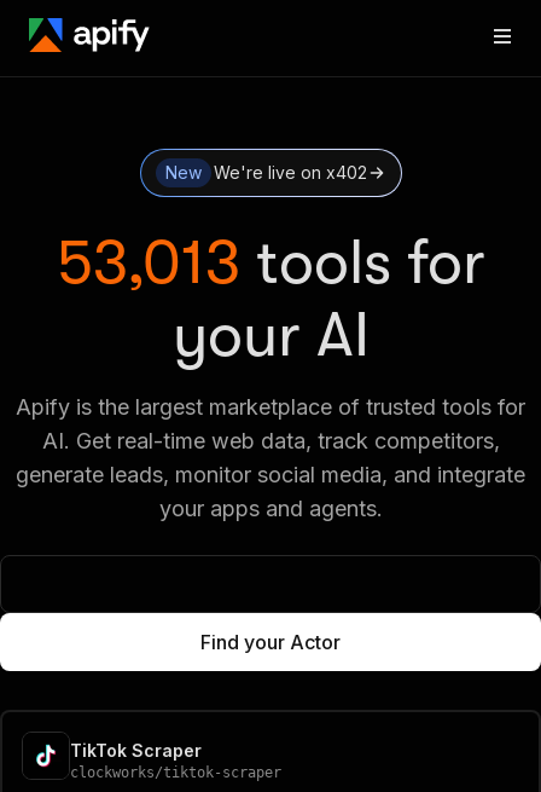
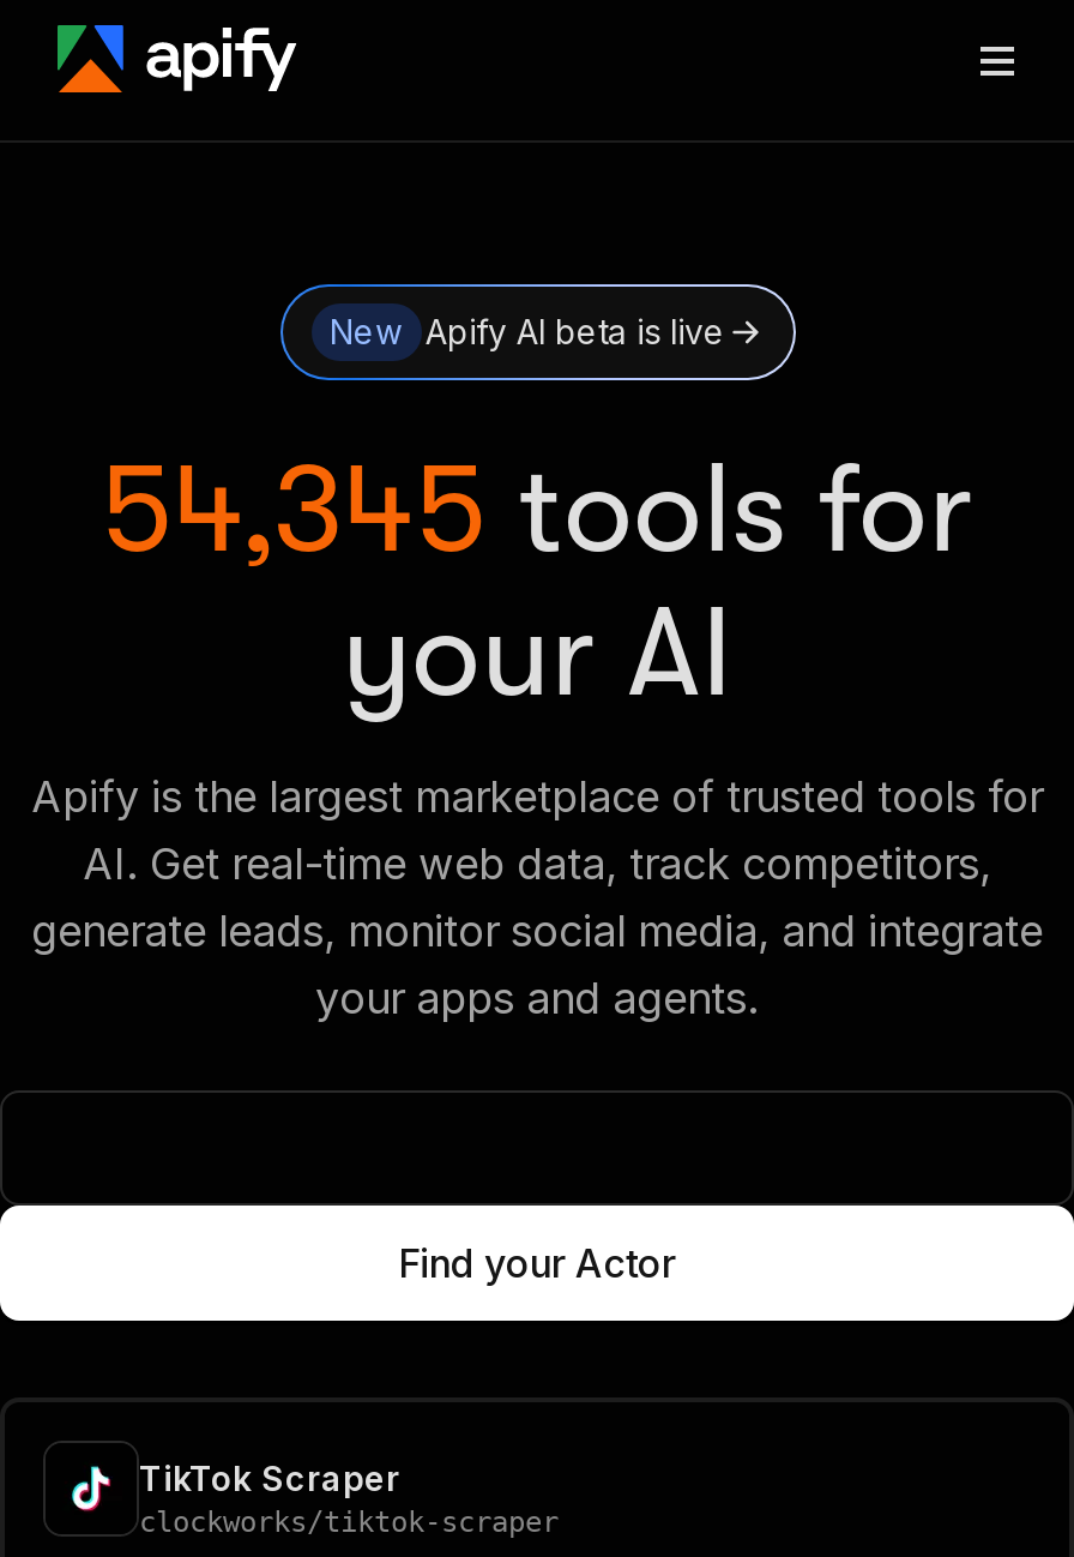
- New We're live on x402
+ New Apify AI beta is live

- 53,013 tools for
+ 54,345 tools for
